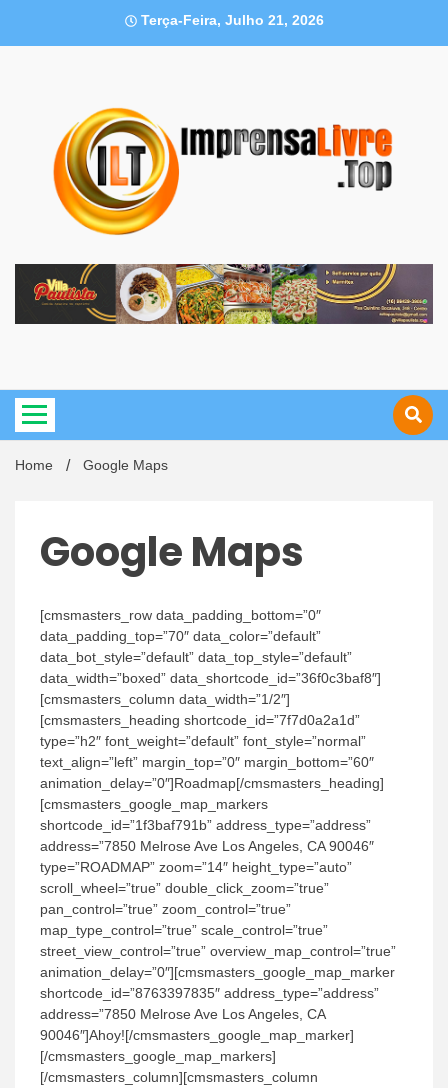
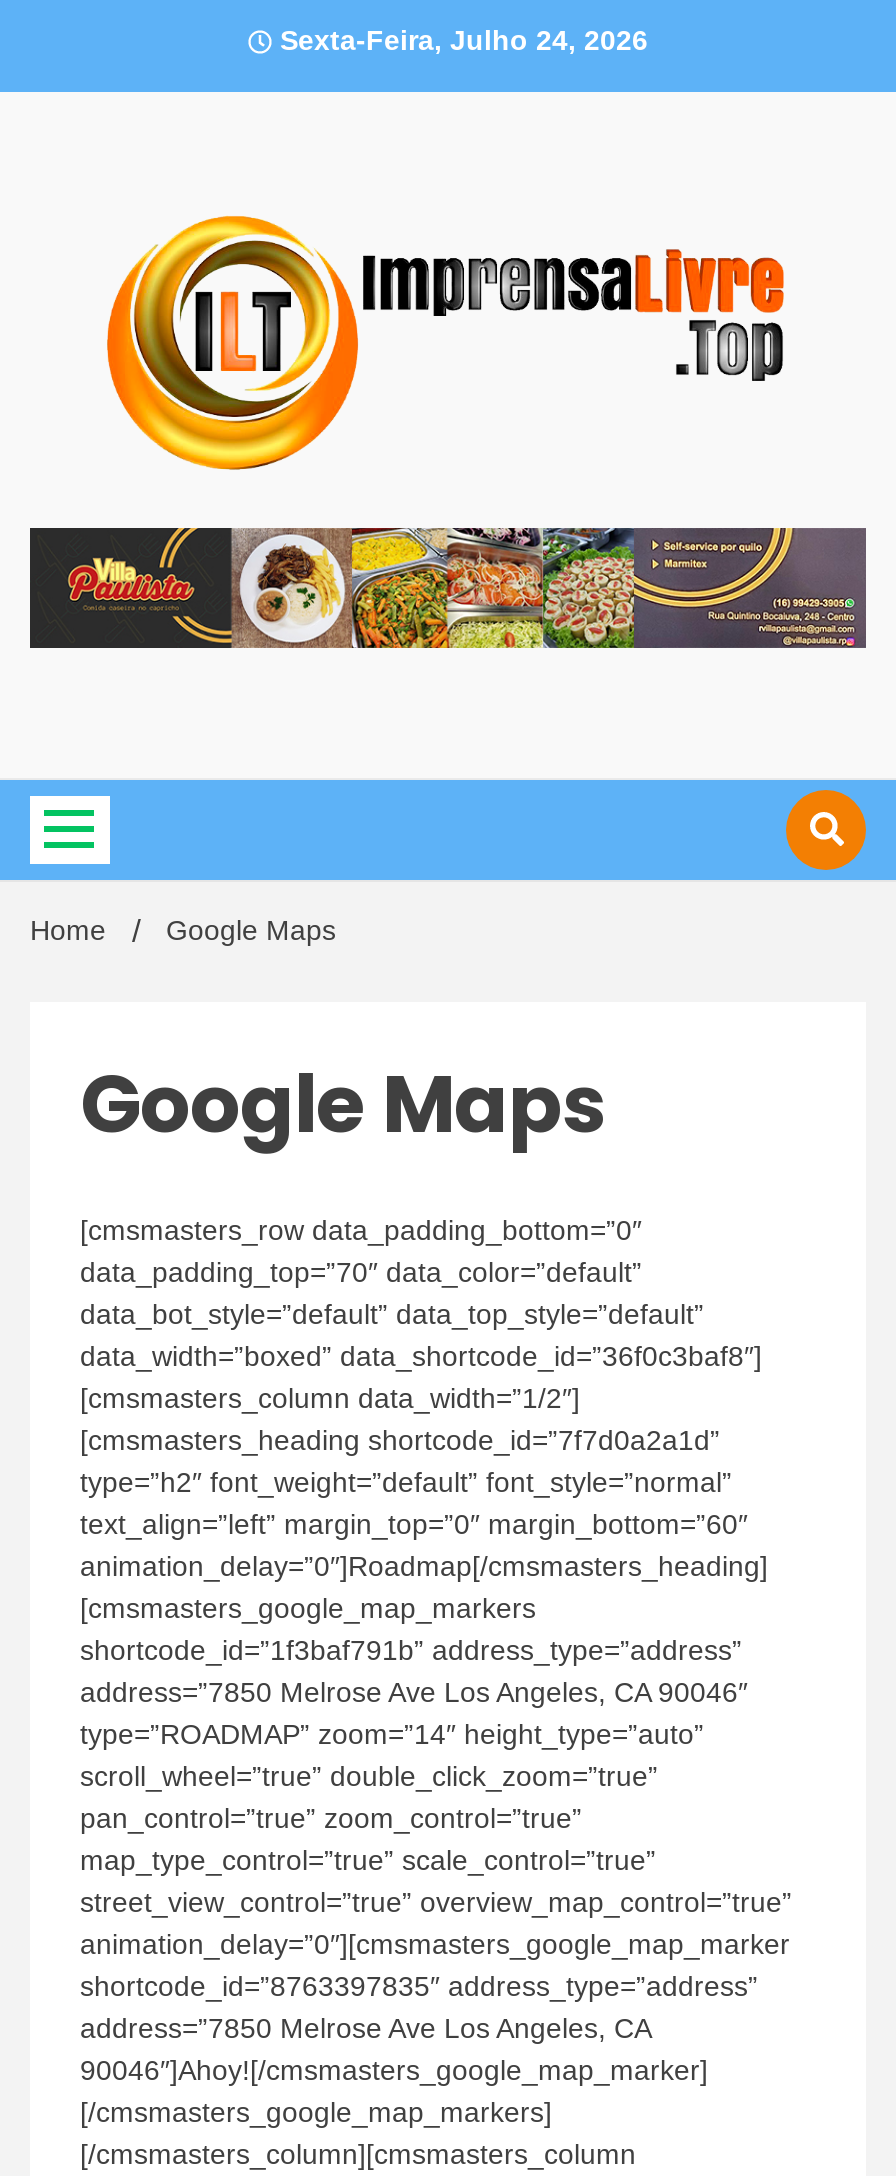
- Terça-Feira, Julho 21, 2026
+ Sexta-Feira, Julho 24, 2026
